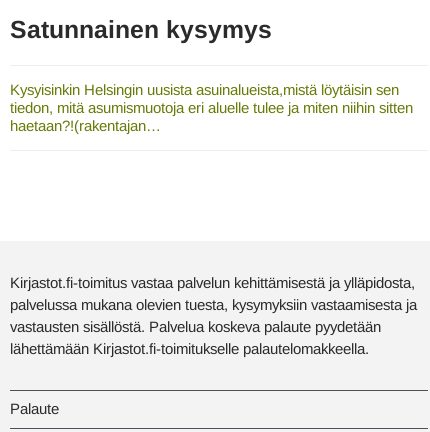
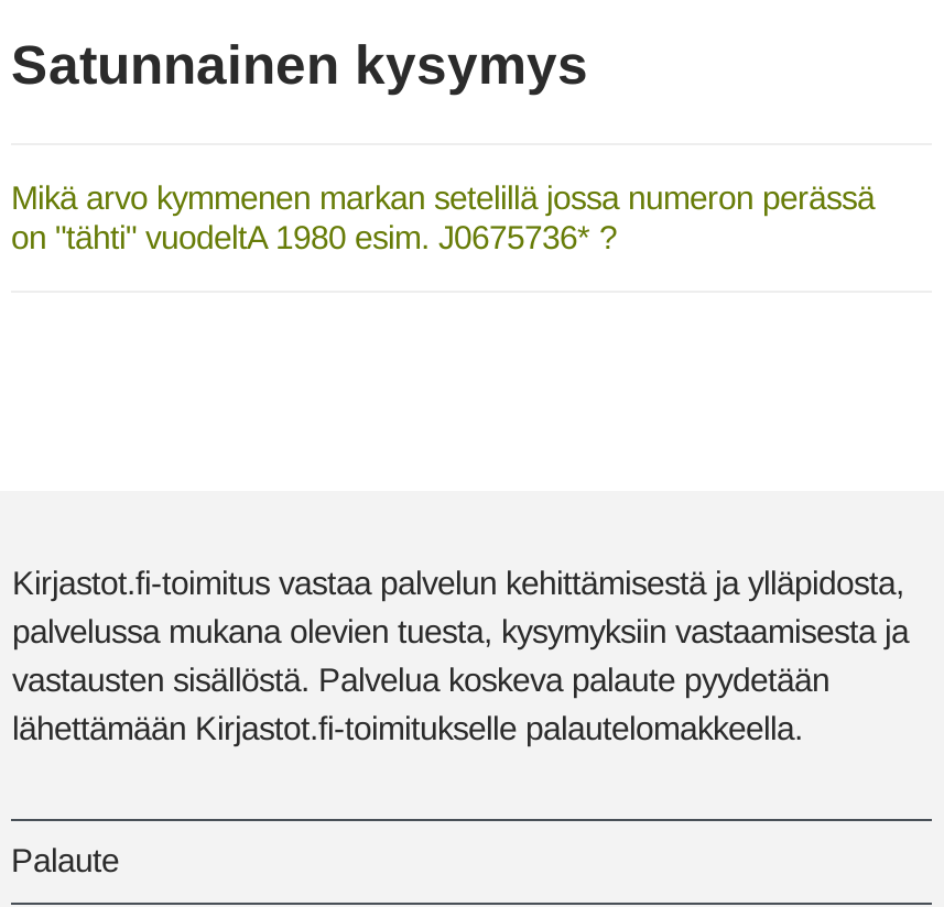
- Kysyisinkin Helsingin uusista asuinalueista,mistä löytäisin sen
- tiedon, mitä asumismuotoja eri aluelle tulee ja miten niihin sitten
- haetaan?!(rakentajan…
+ Mikä arvo kymmenen markan setelillä jossa numeron perässä
+ on "tähti" vuodeltA 1980 esim. J0675736* ?
